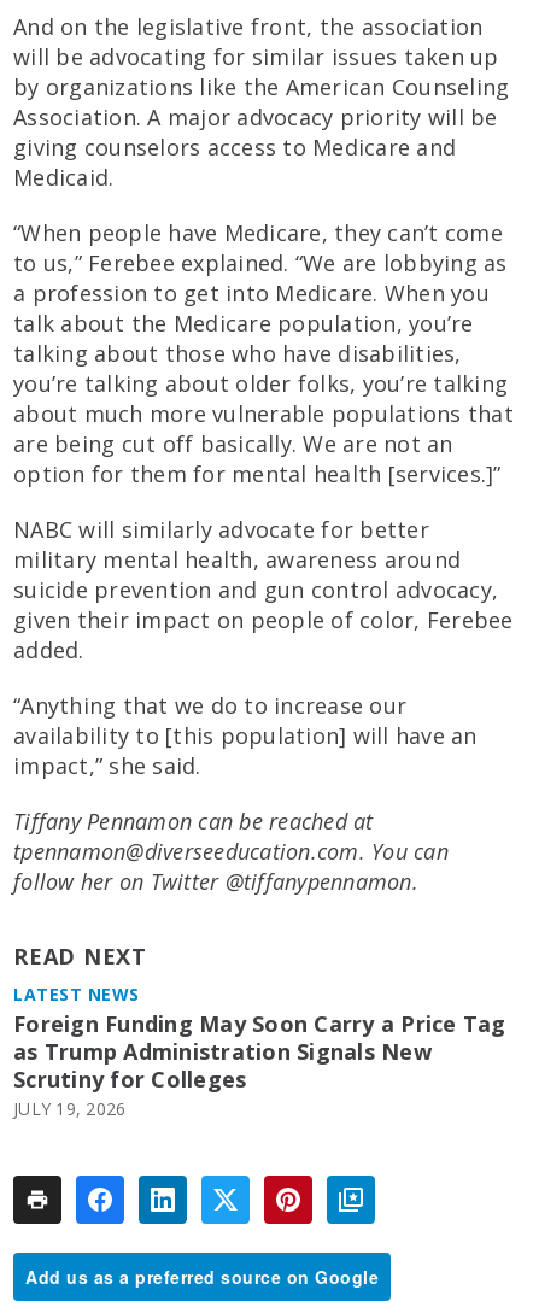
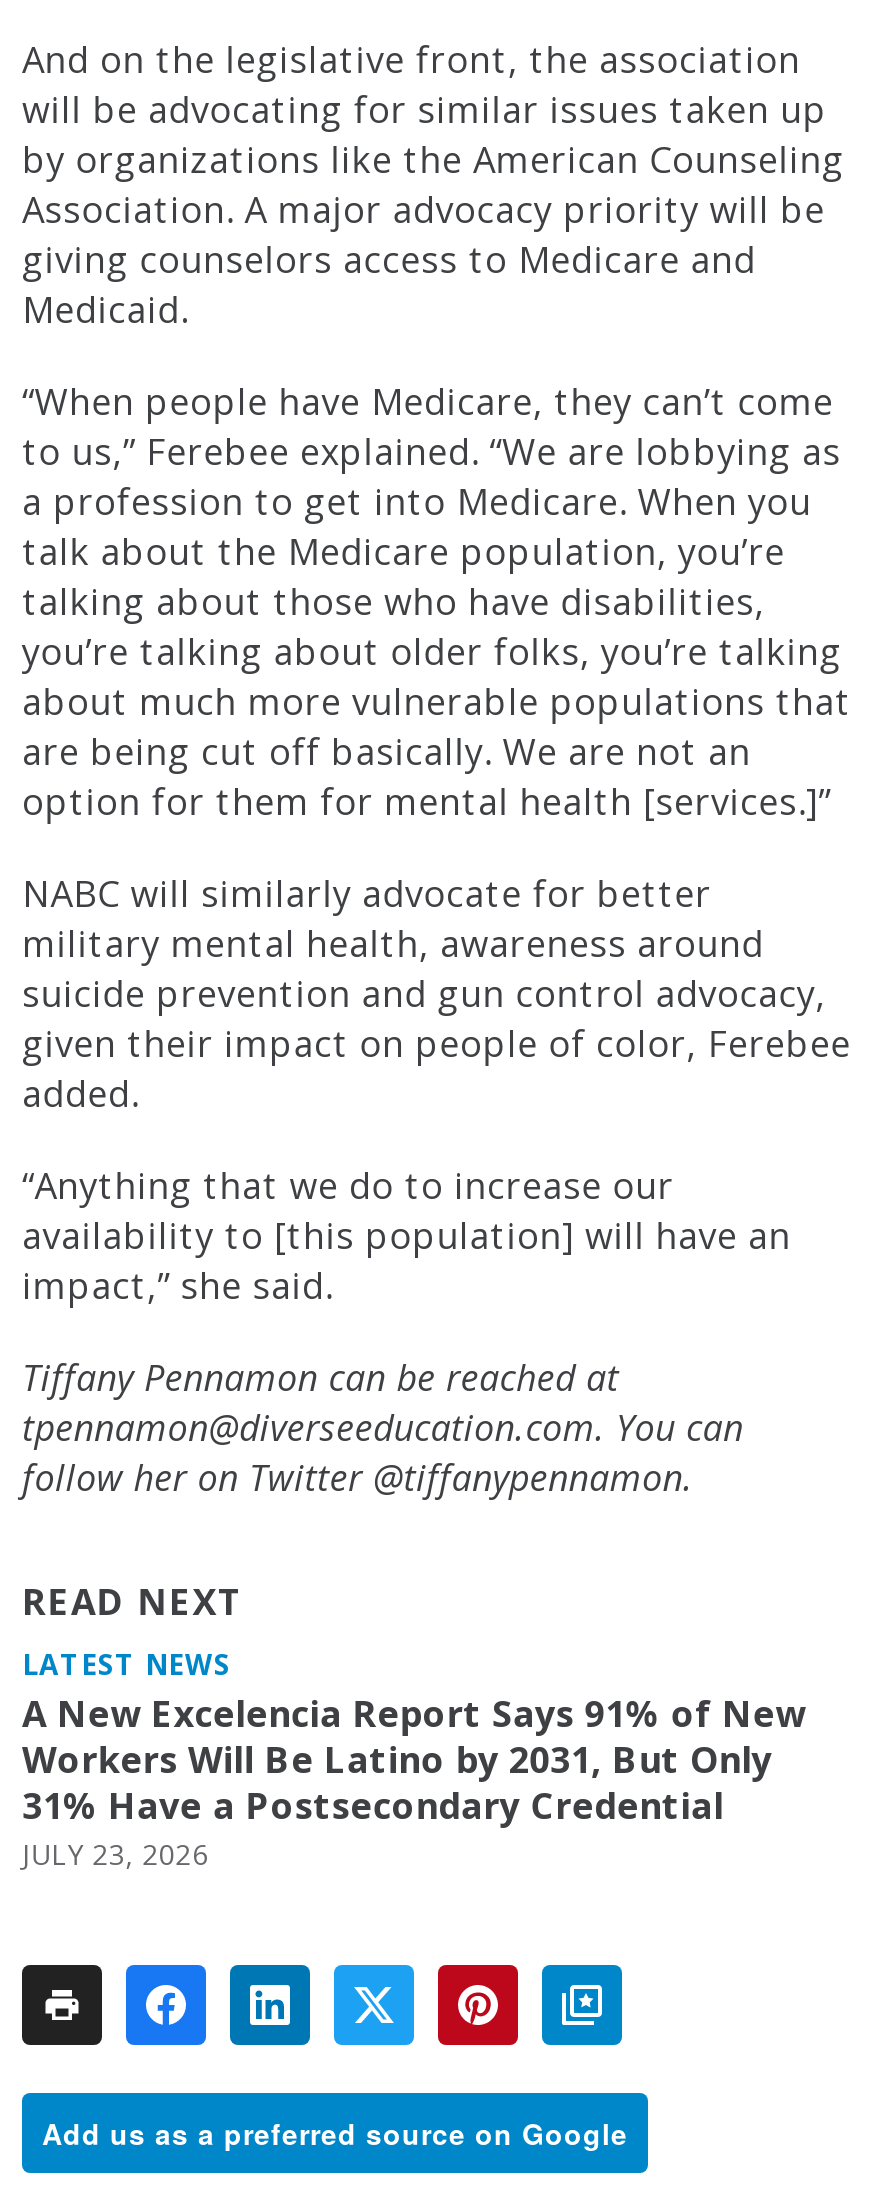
- Foreign Funding May Soon Carry a Price Tag
- as Trump Administration Signals New
- Scrutiny for Colleges
- JULY 19, 2026
+ A New Excelencia Report Says 91% of New
+ Workers Will Be Latino by 2031, But Only
+ 31% Have a Postsecondary Credential
+ JULY 23, 2026
